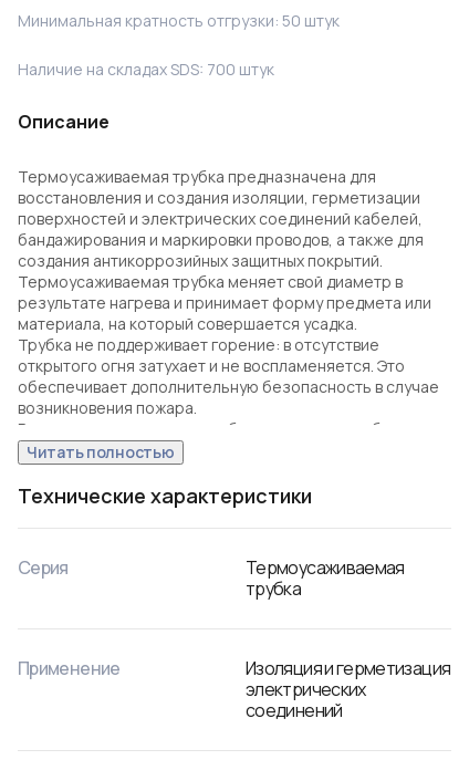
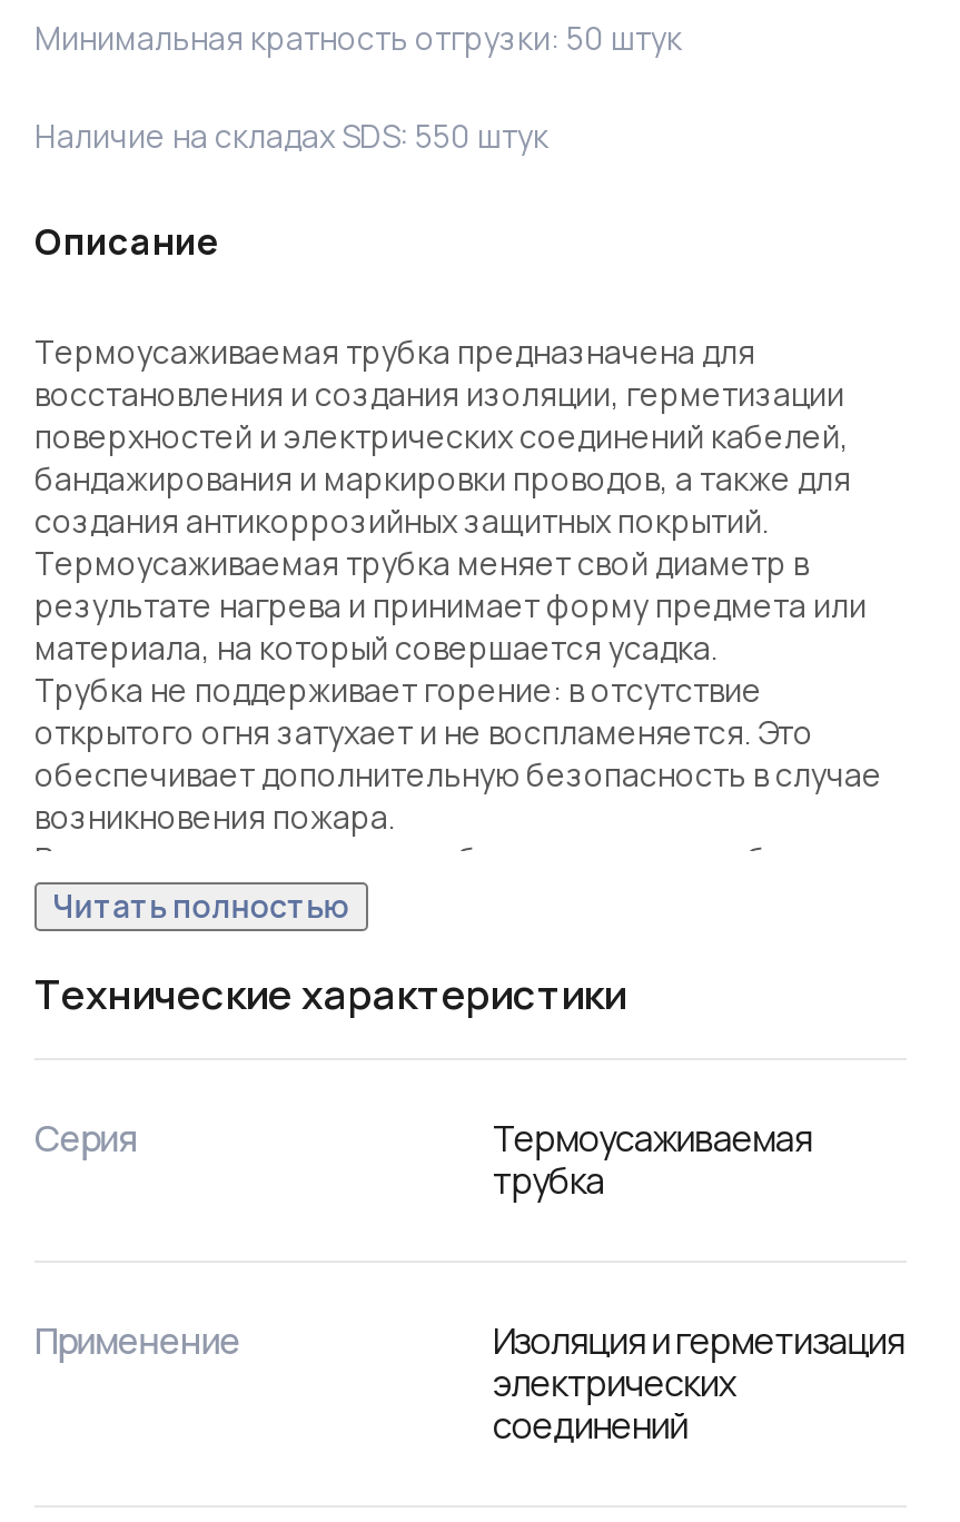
- Наличие на складах SDS: 700 штук
+ Наличие на складах SDS: 550 штук
